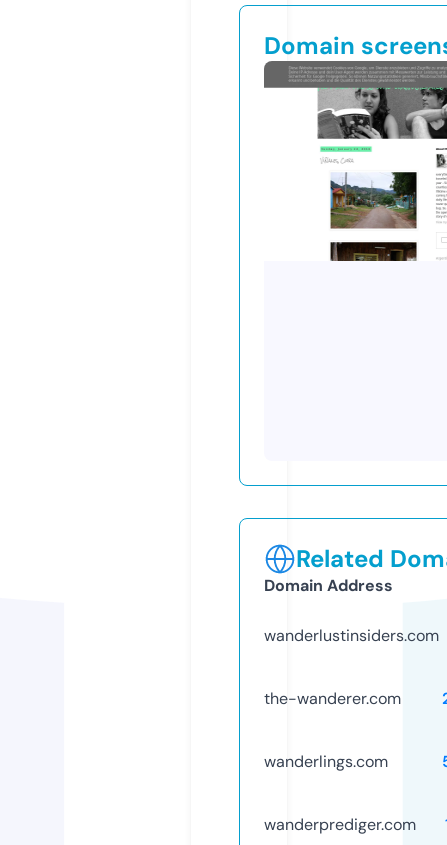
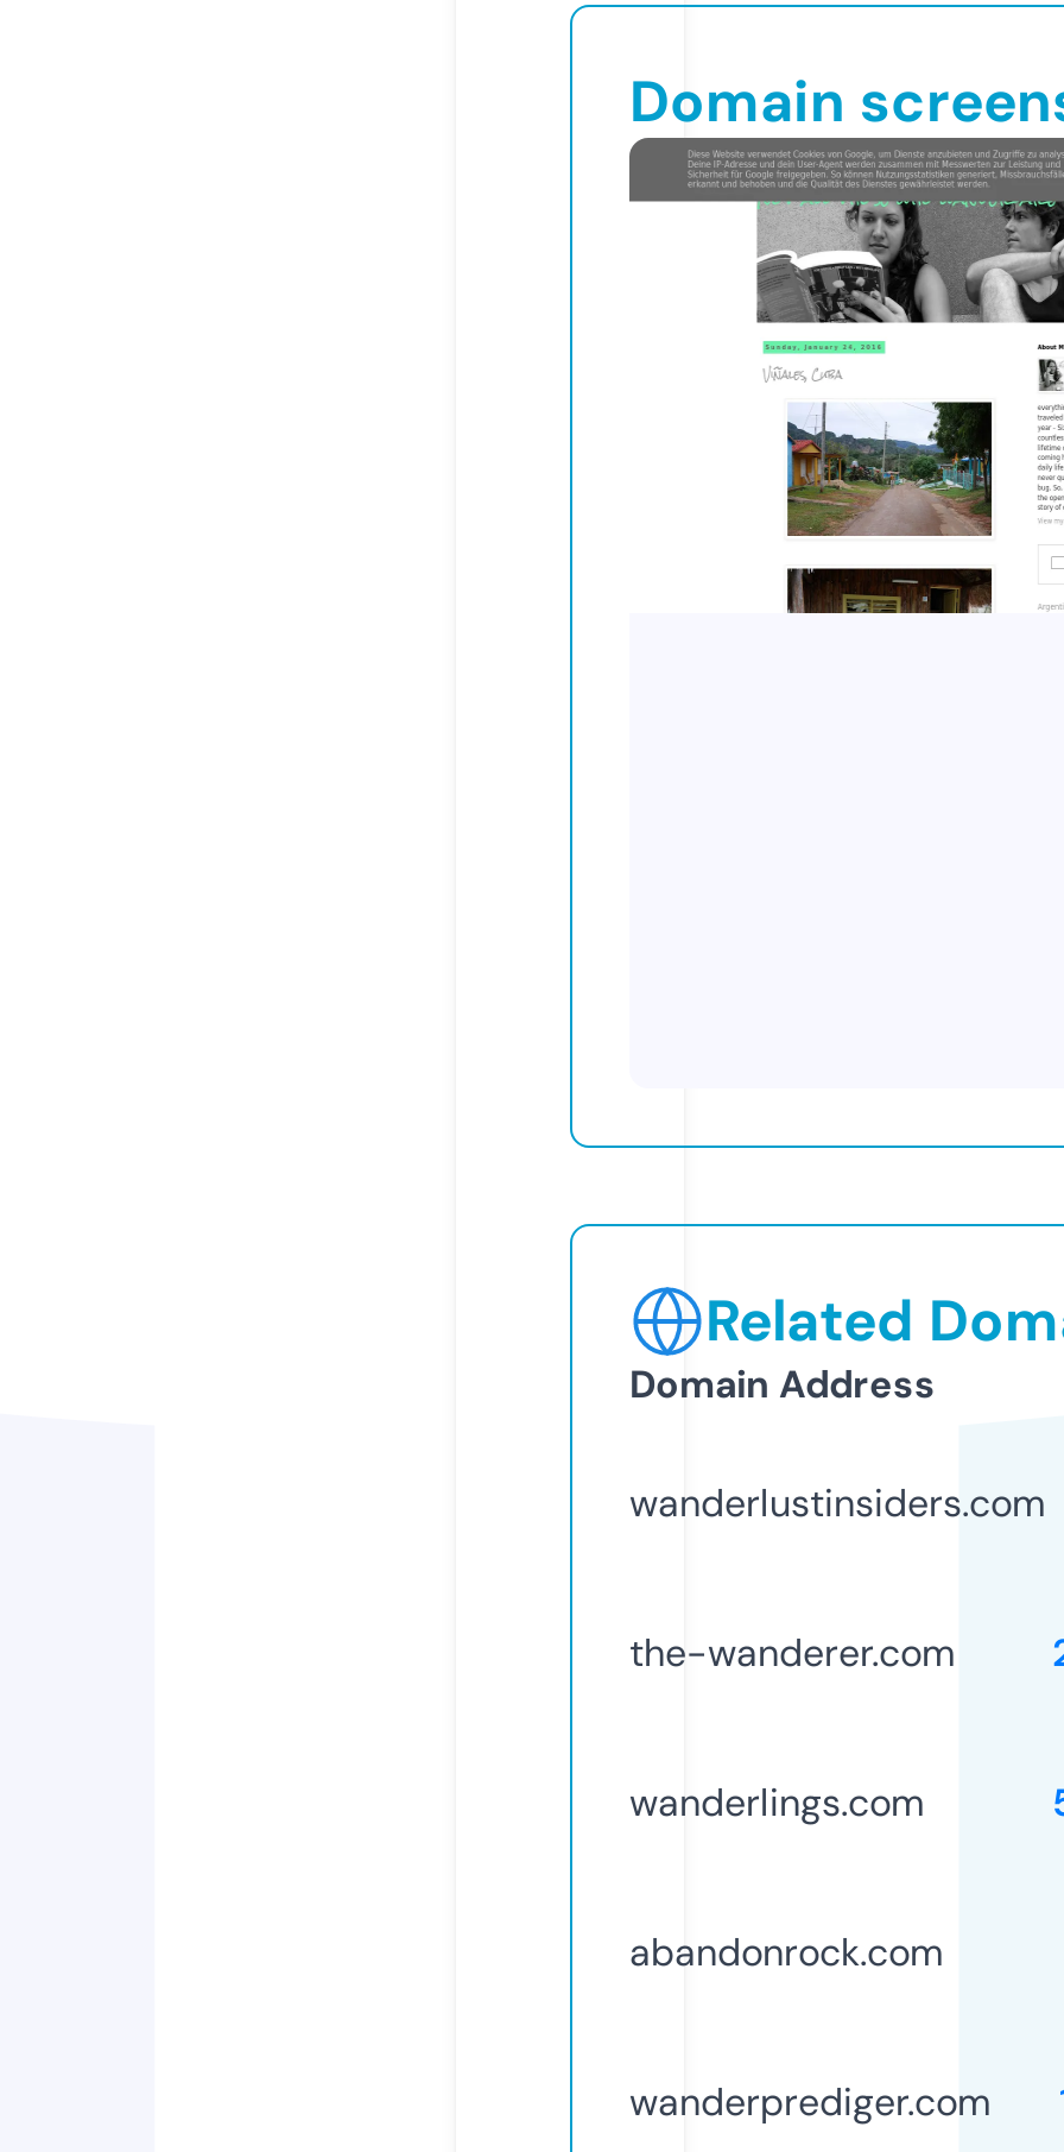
+ abandonrock.com
